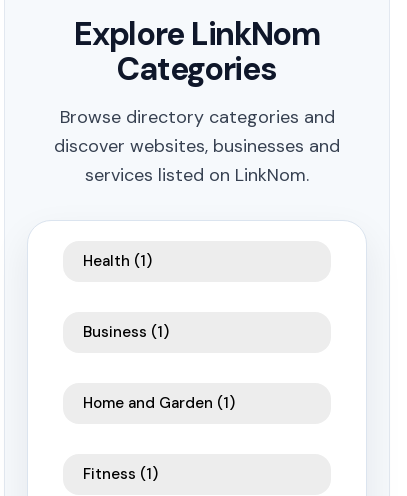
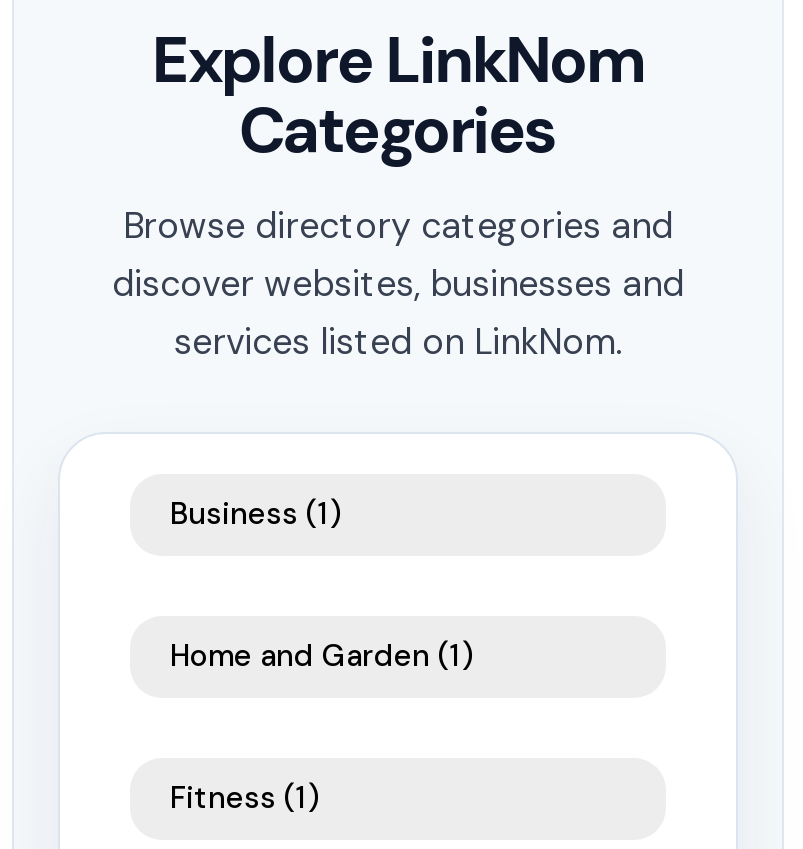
- Health (1)
